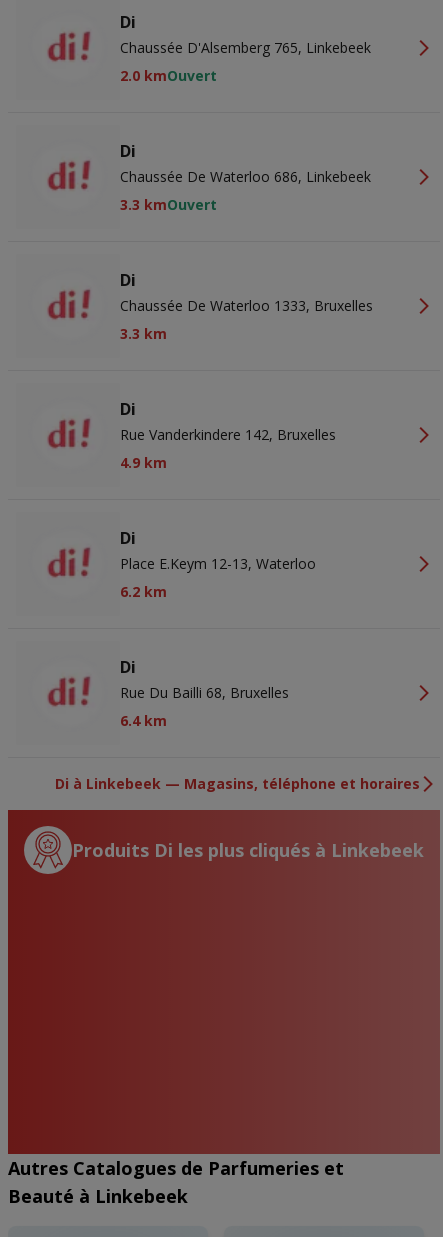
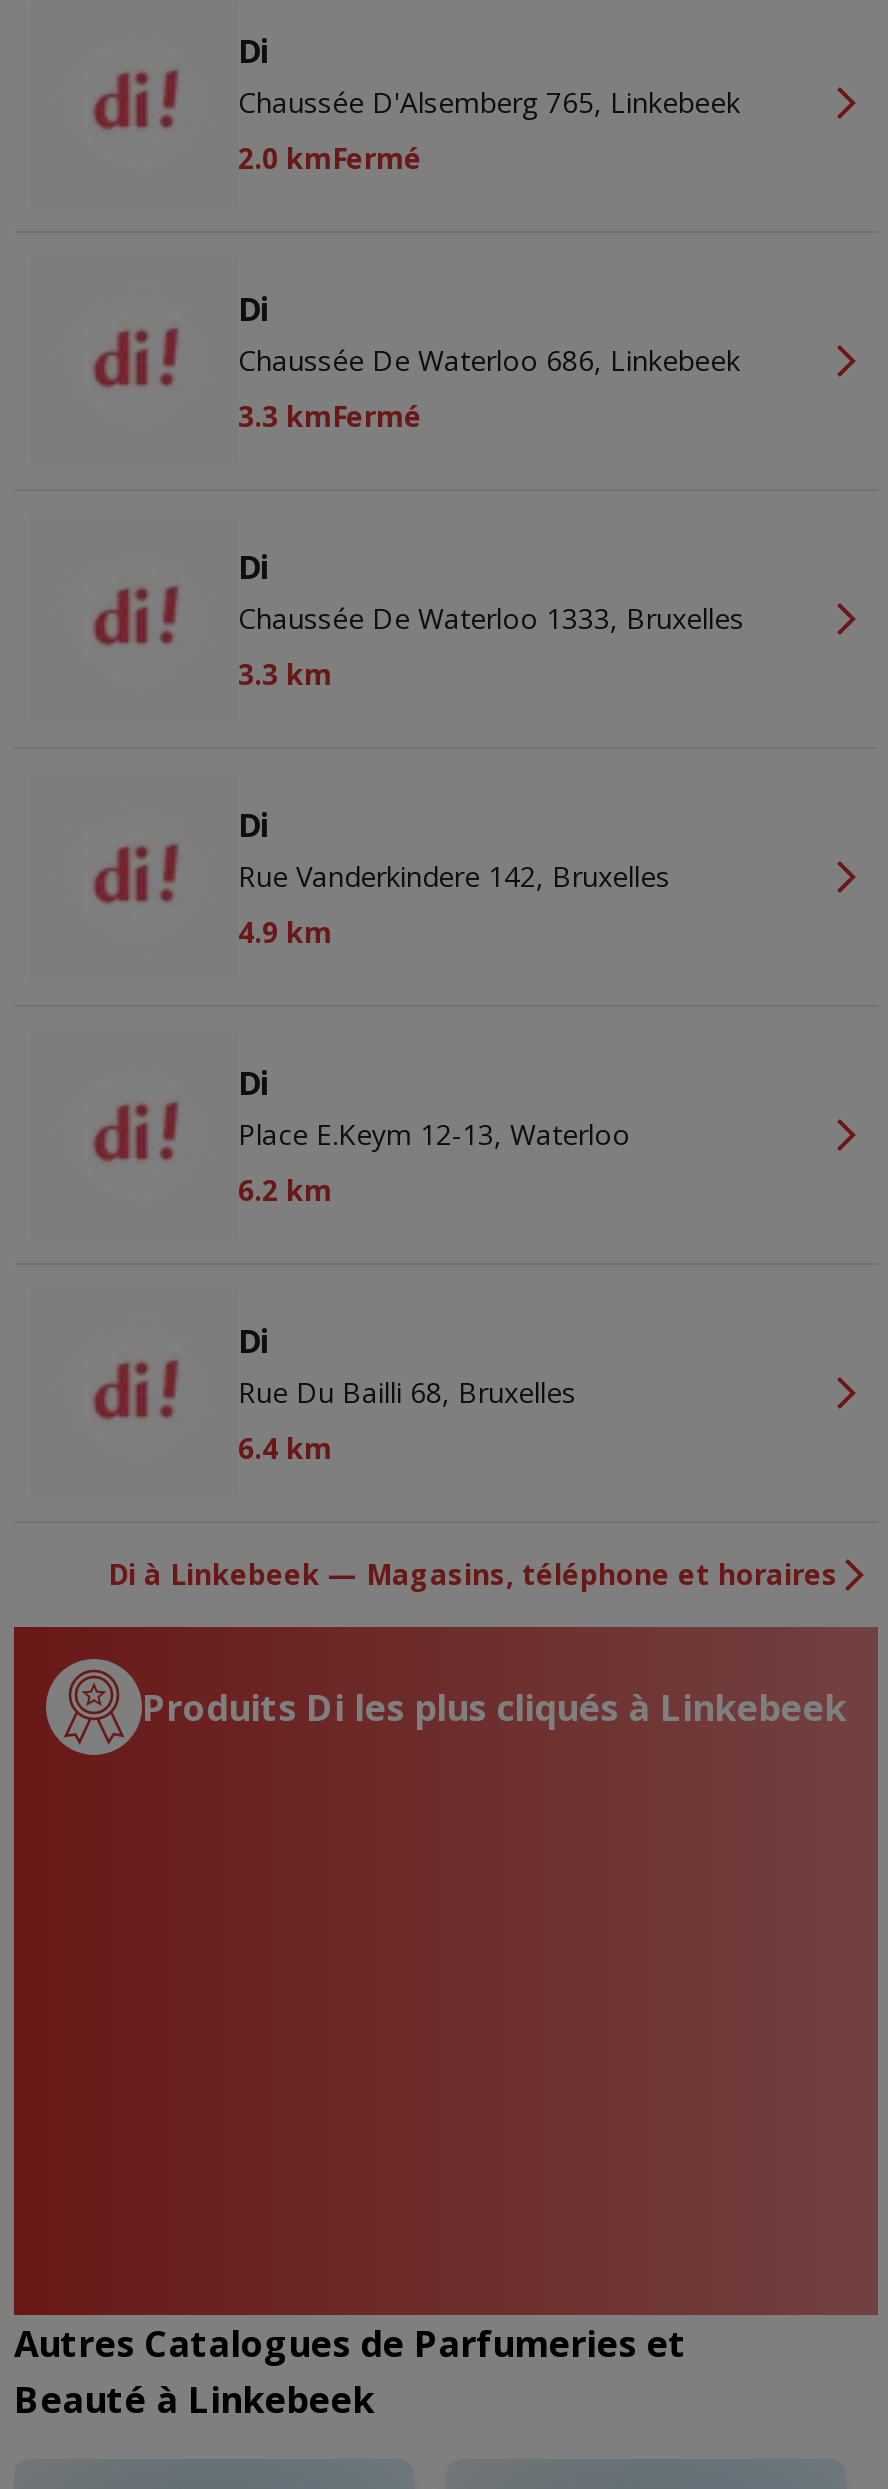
- 2.0 kmOuvert
+ 2.0 kmFermé

- 3.3 kmOuvert
+ 3.3 kmFermé
